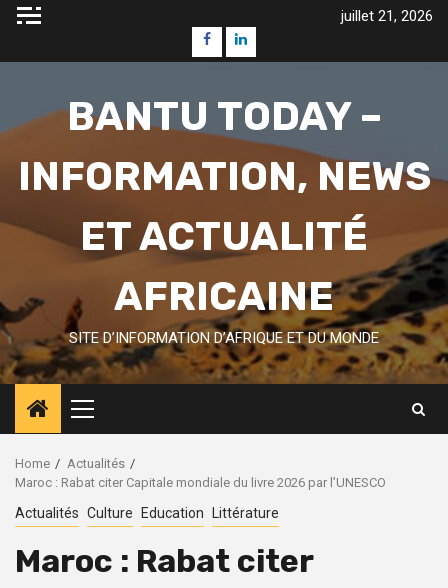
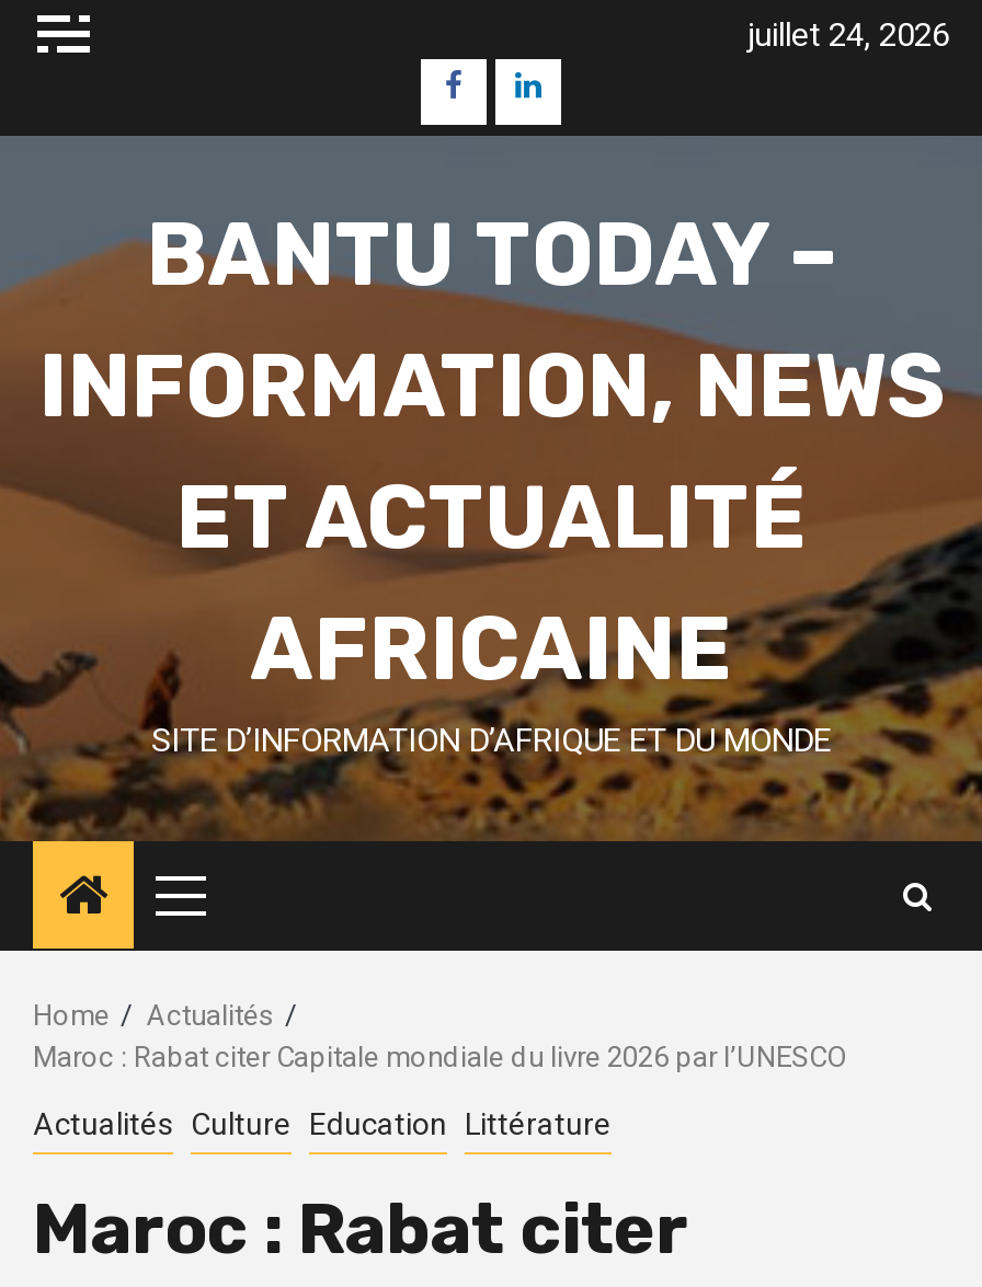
- juillet 21, 2026
+ juillet 24, 2026
